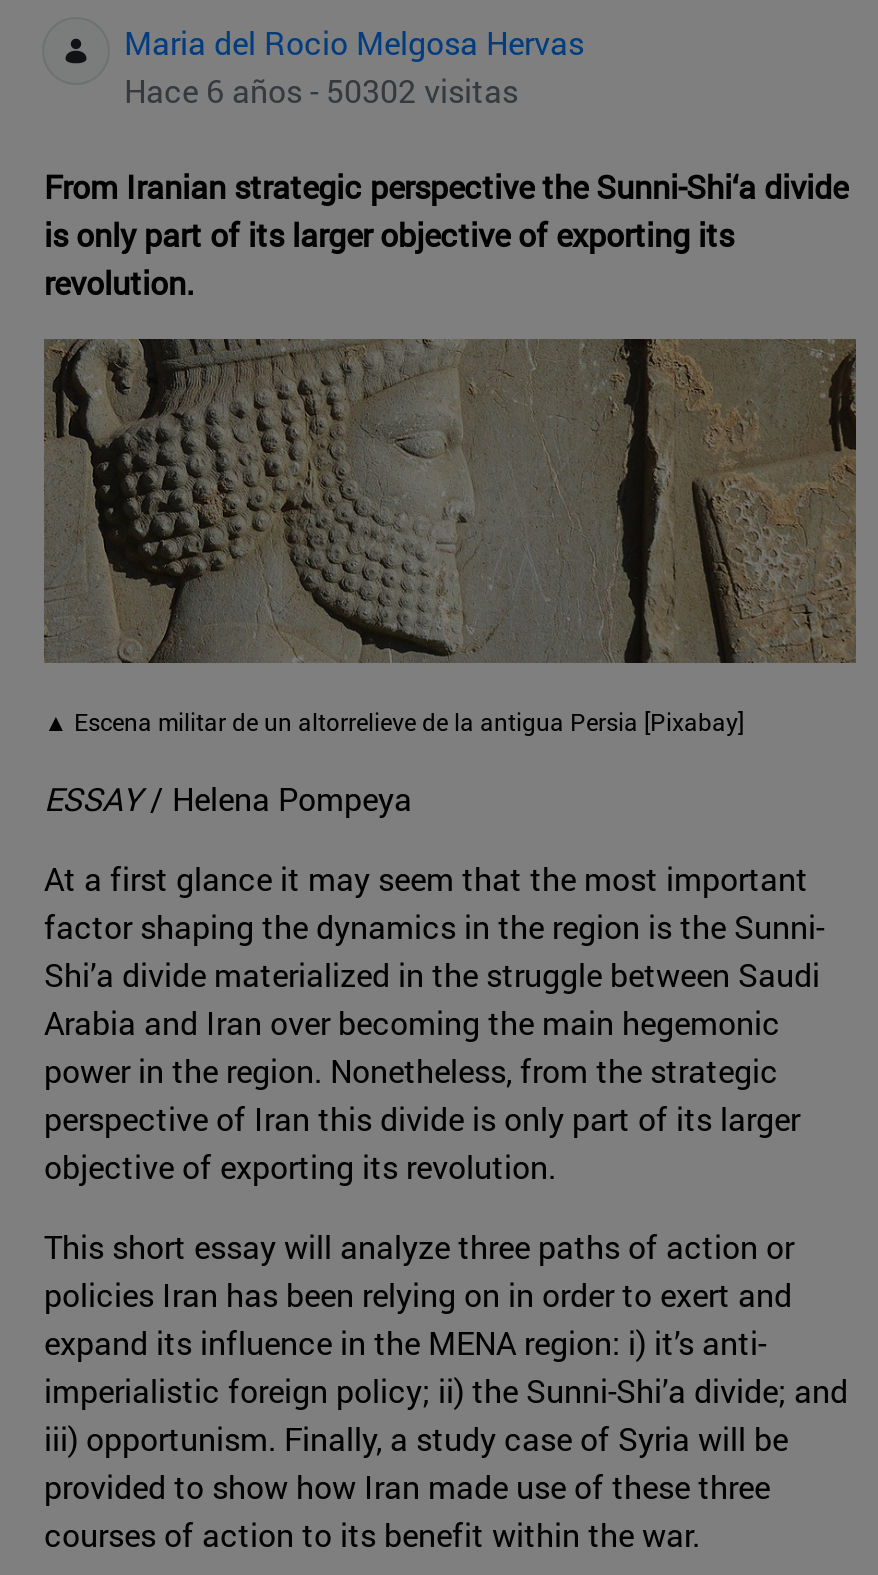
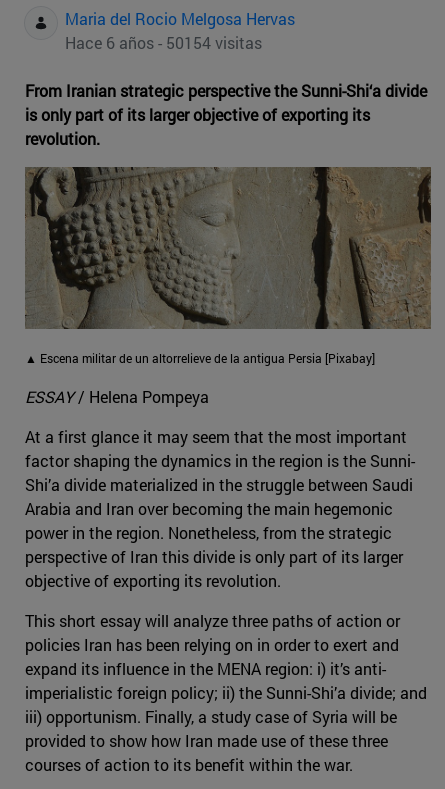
- Hace 6 años - 50302 visitas
+ Hace 6 años - 50154 visitas
